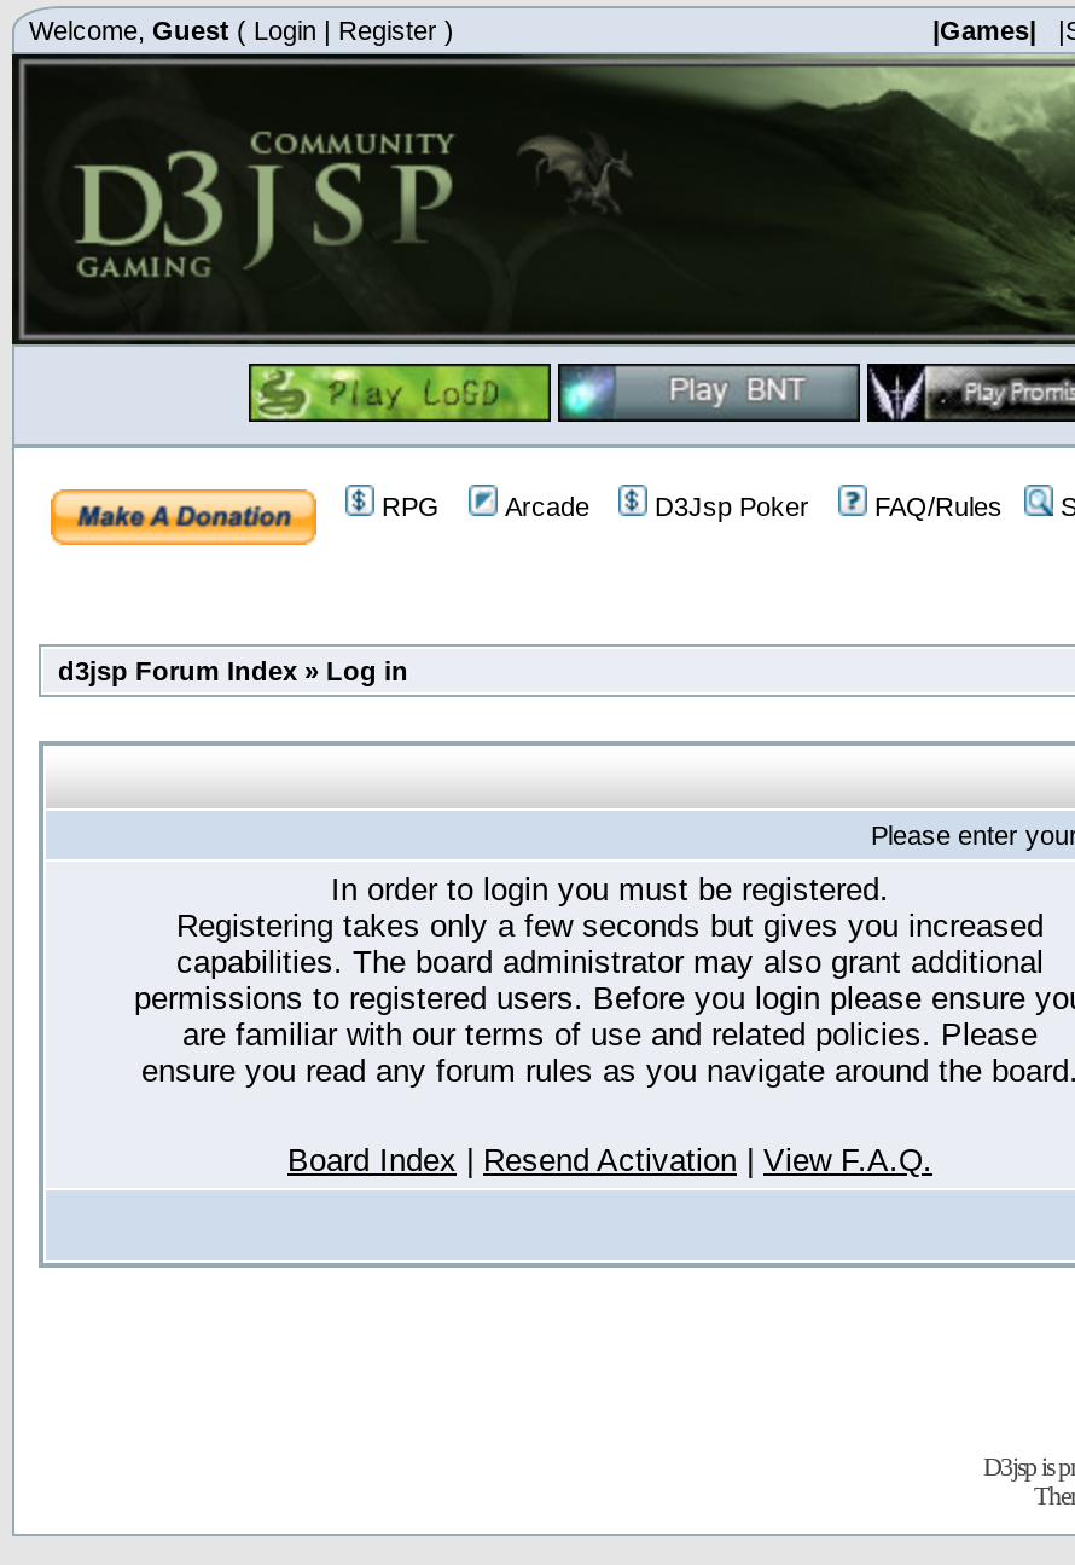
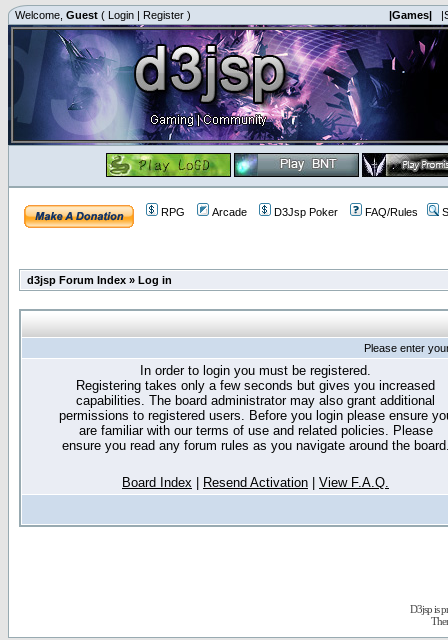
- [image]
+ [image]
